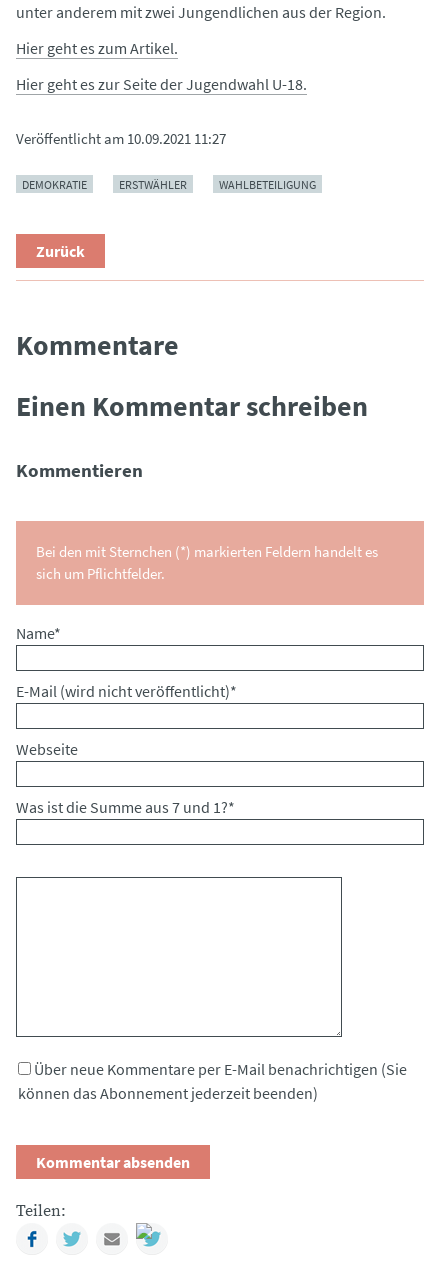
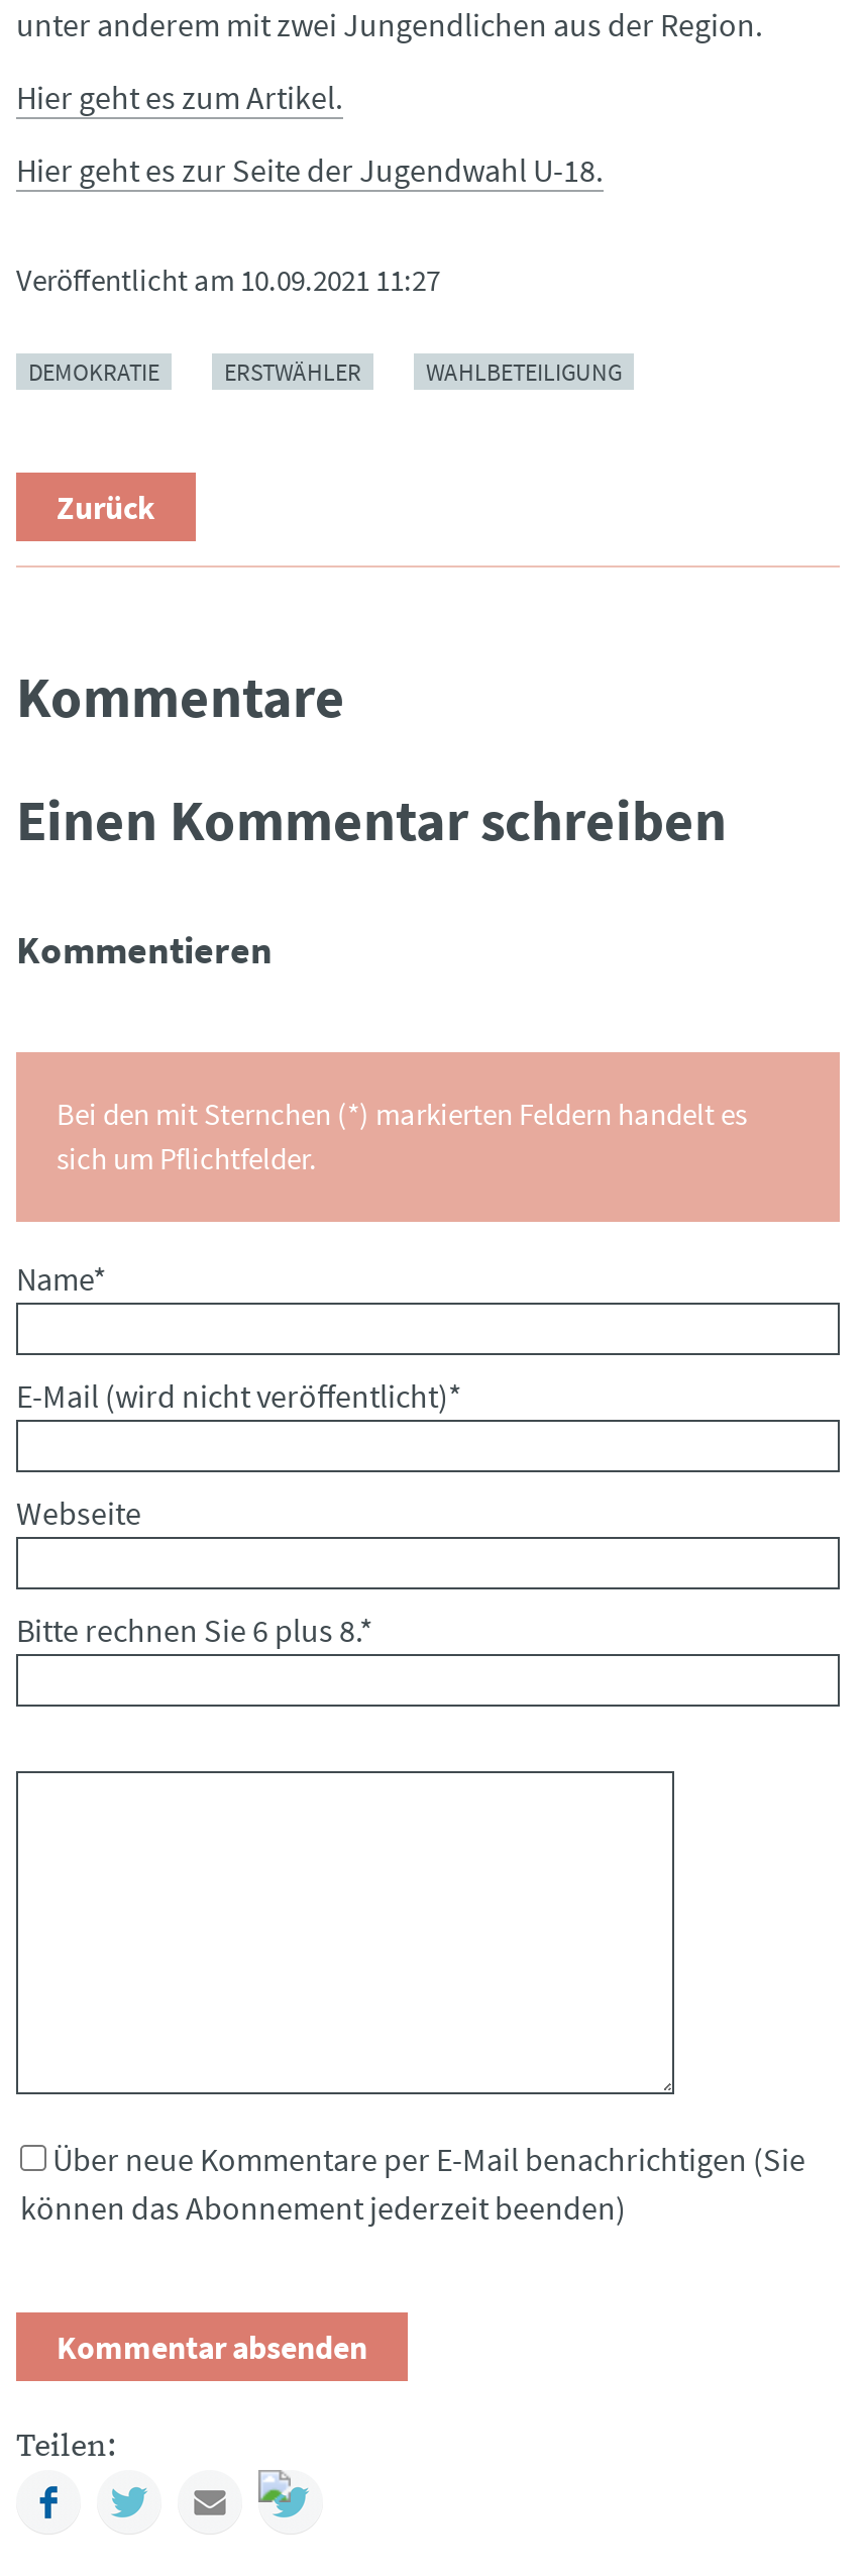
- Was ist die Summe aus 7 und 1?*
+ Bitte rechnen Sie 6 plus 8.*
